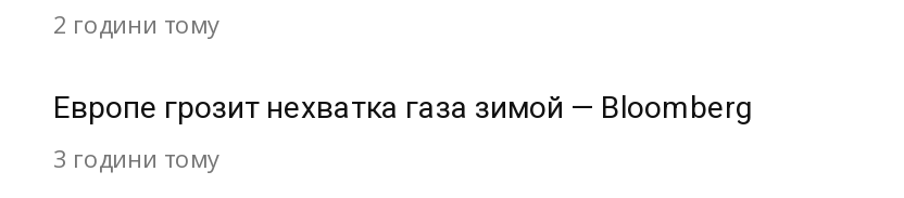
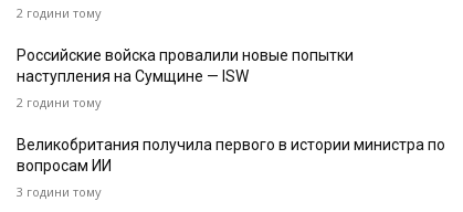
- Европе грозит нехватка газа зимой — Bloomberg
+ Российские войска провалили новые попытки
+ наступления на Сумщине — ISW
+ 2 години тому
+ Великобритания получила первого в истории министра по
+ вопросам ИИ
